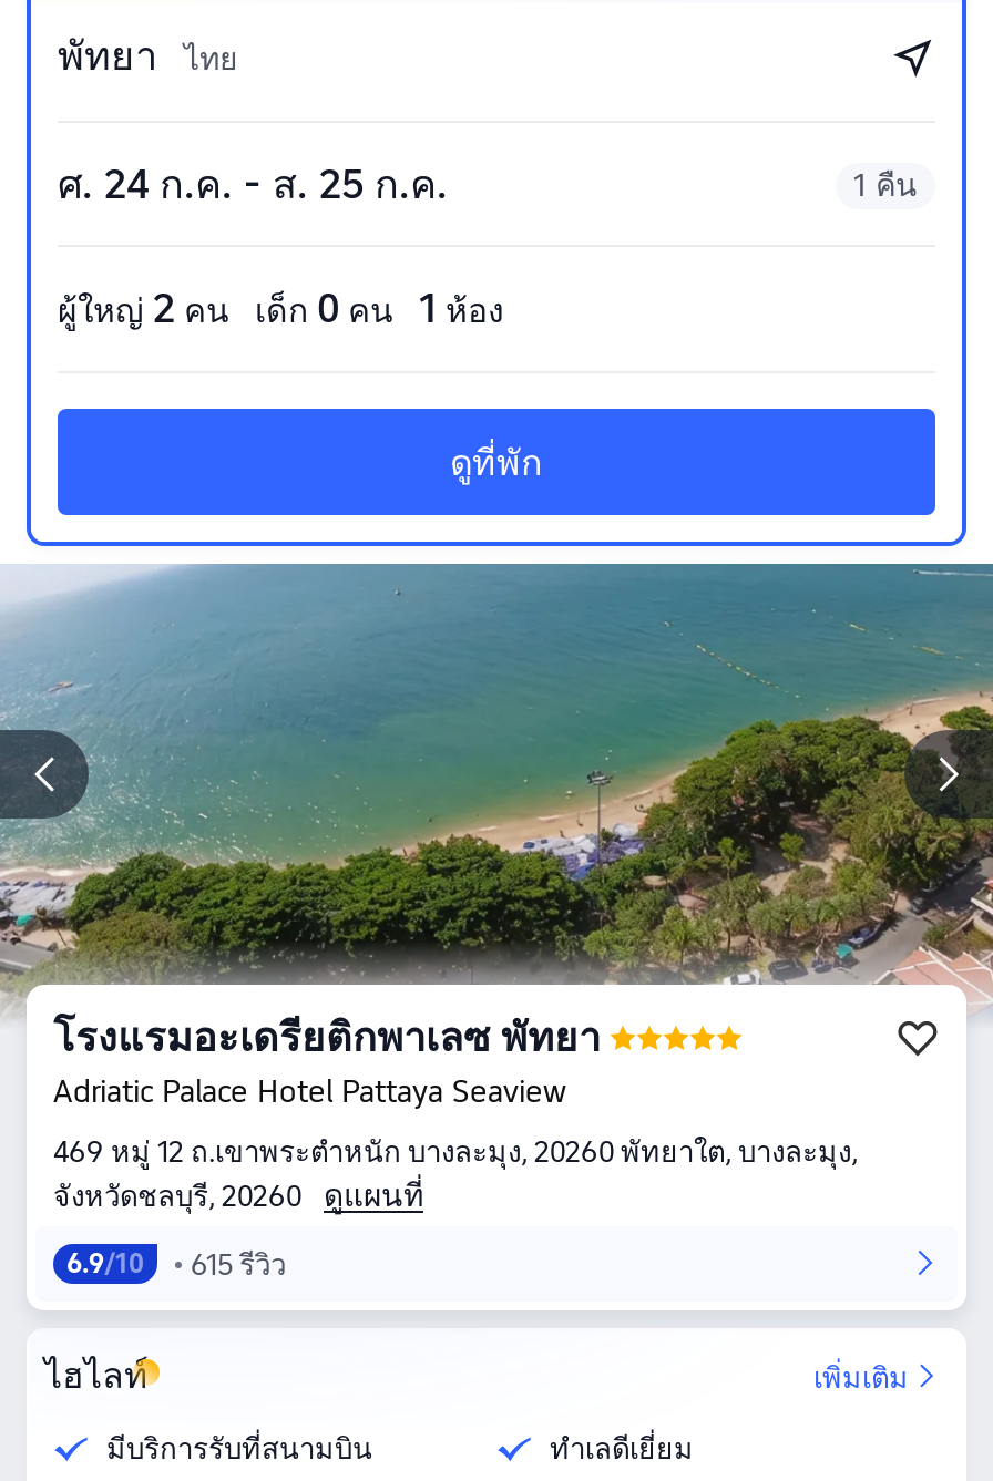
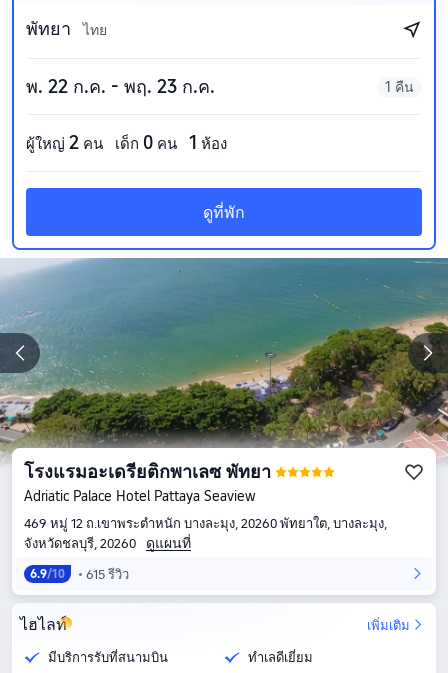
- ศ. 24 ก.ค. - ส. 25 ก.ค.
+ พ. 22 ก.ค. - พฤ. 23 ก.ค.
